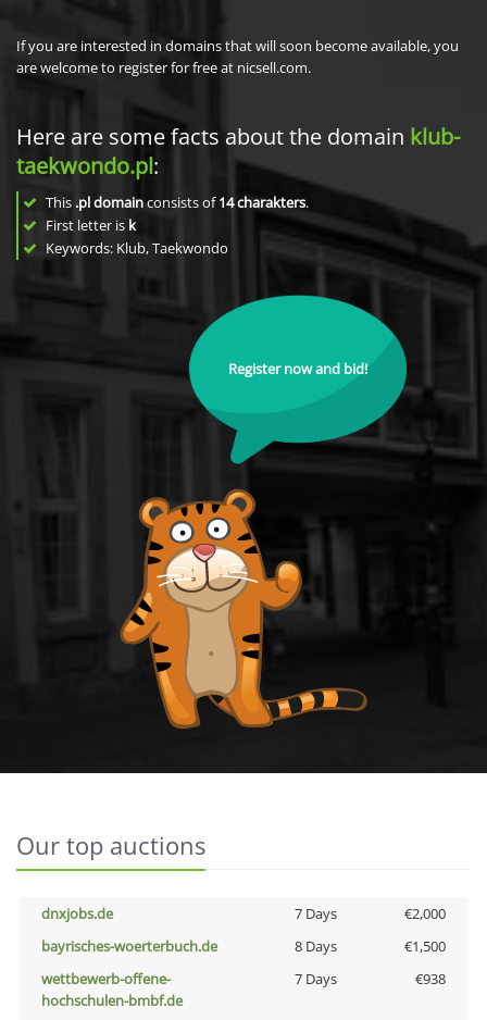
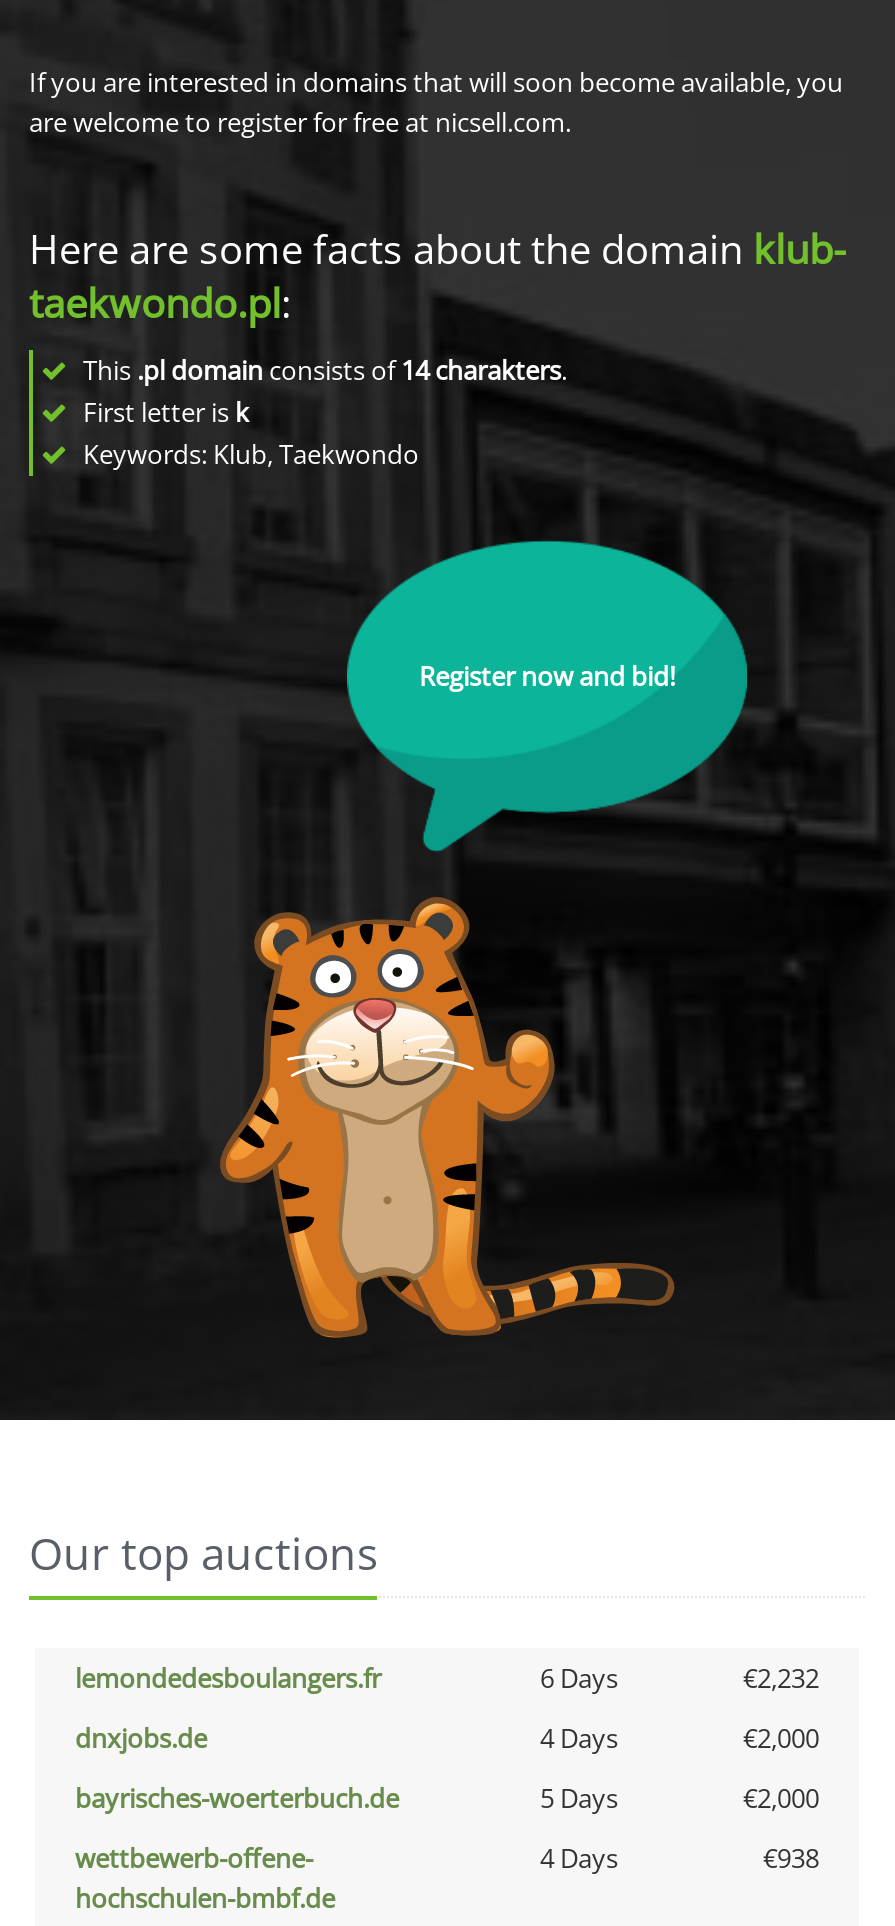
+ lemondedesboulangers.fr
+ 6 Days
+ €2,232

- 7 Days
+ 4 Days

- 8 Days
+ 5 Days

- €1,500
+ €2,000

- 7 Days
+ 4 Days
